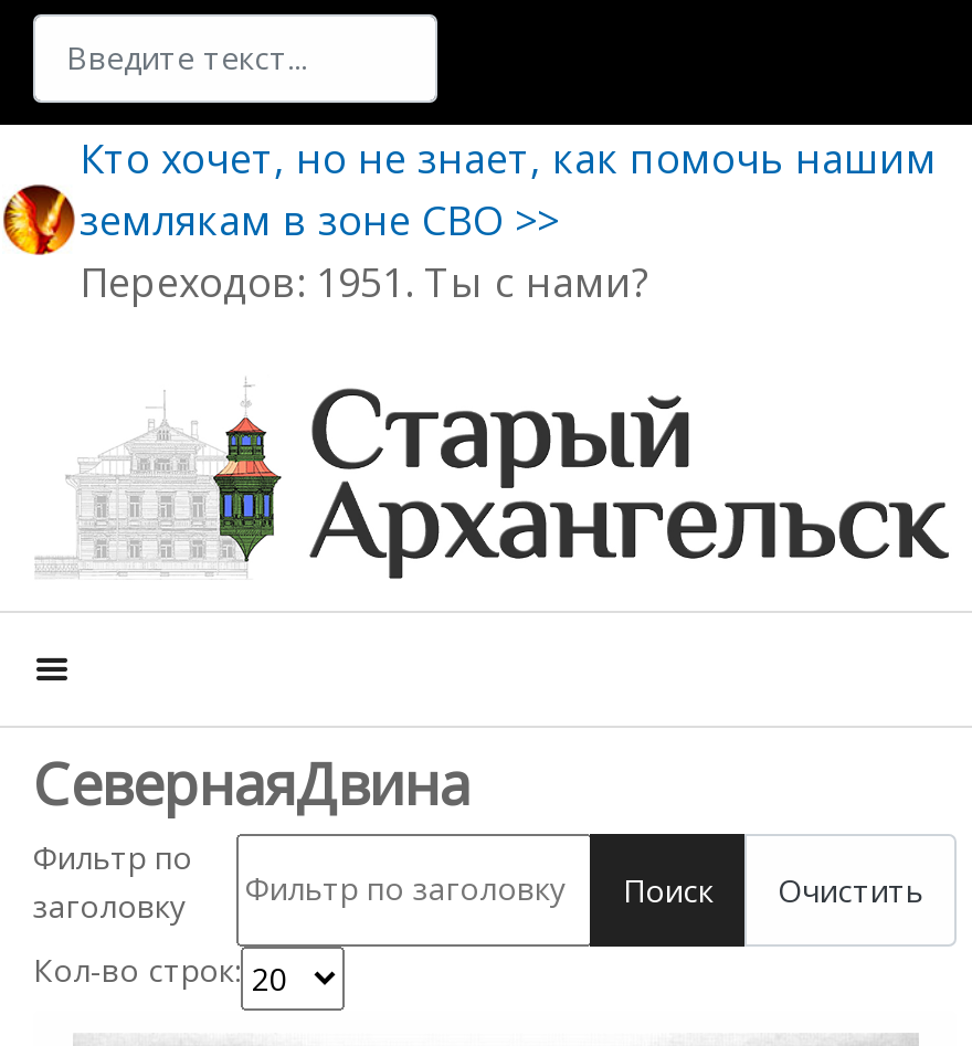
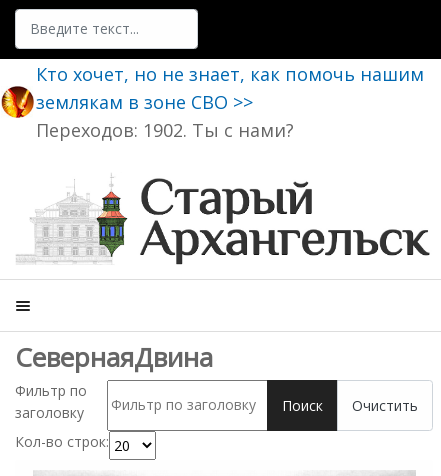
- Переходов: 1951. Ты с нами?
+ Переходов: 1902. Ты с нами?
